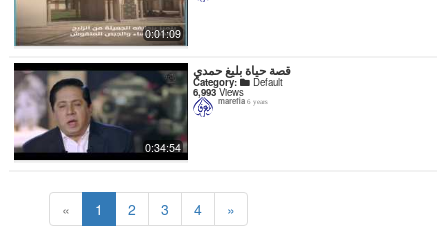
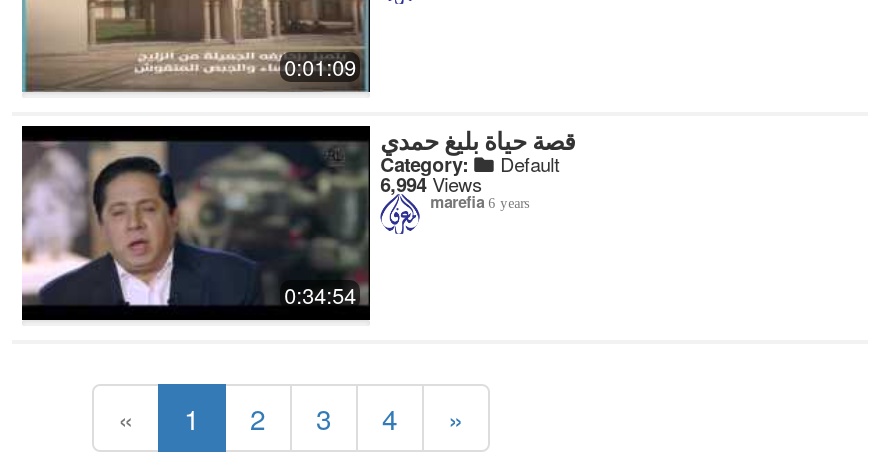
- 6,993Views
+ 6,994Views
